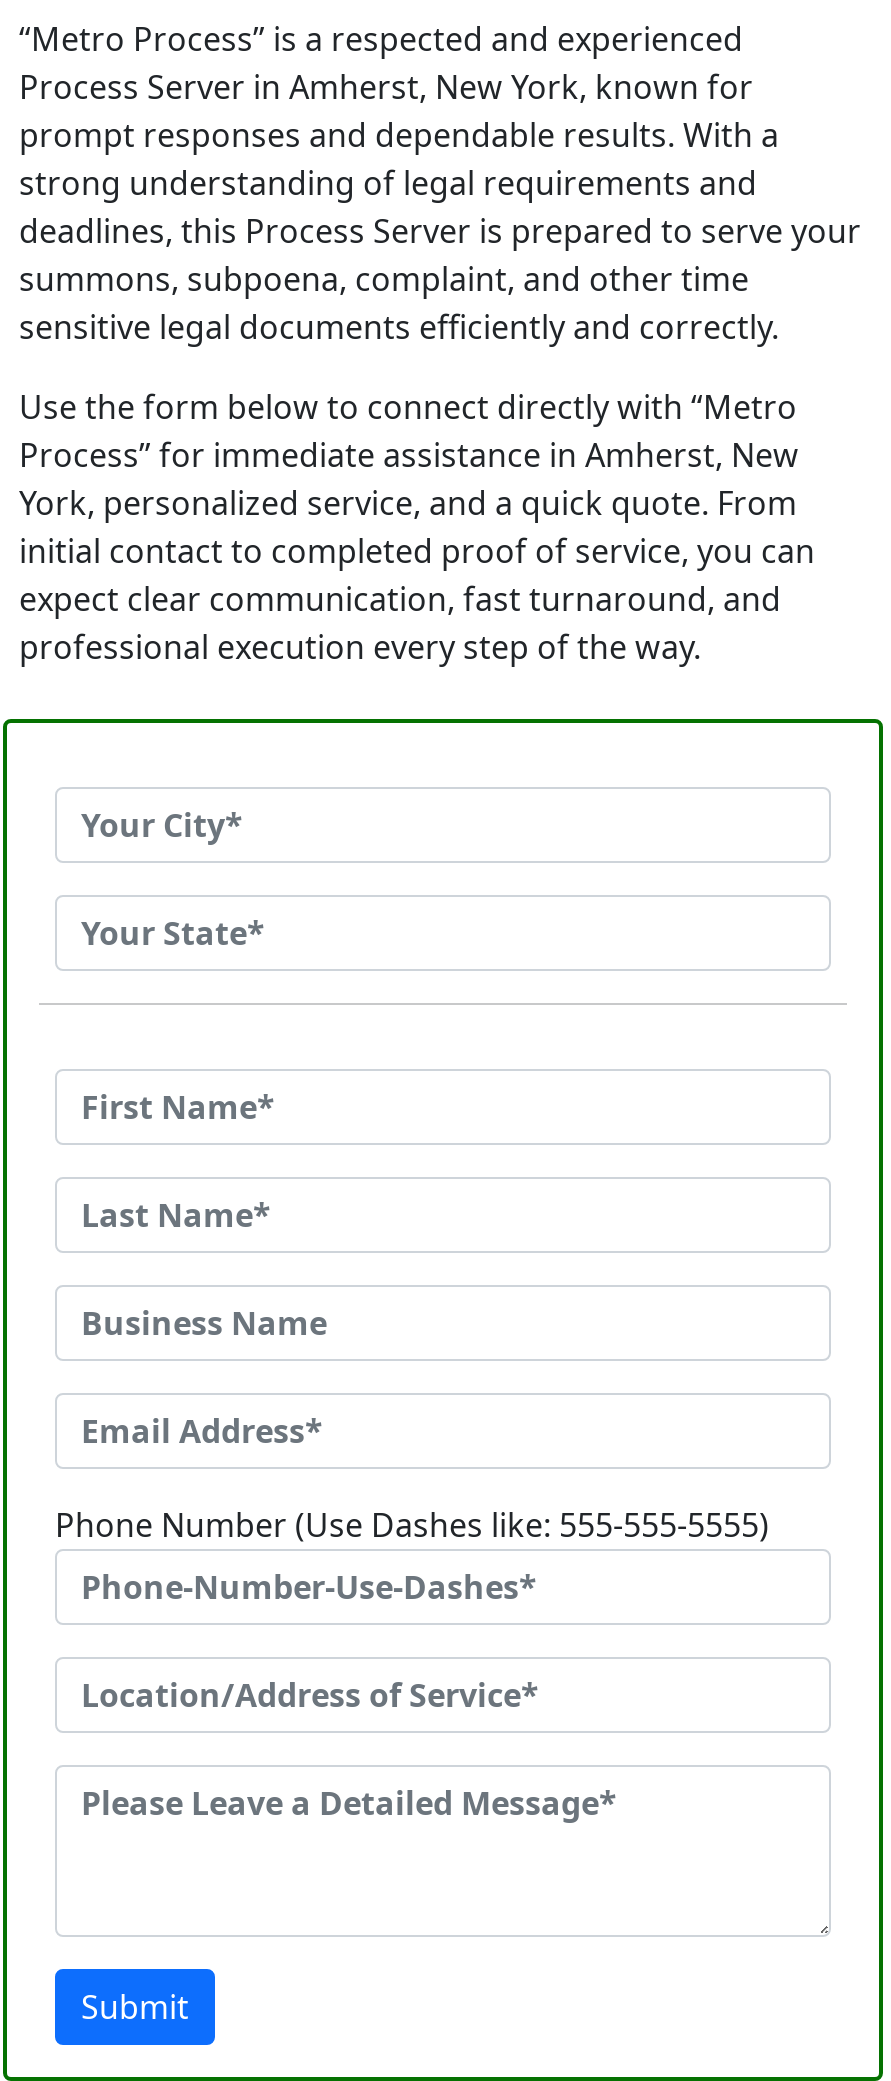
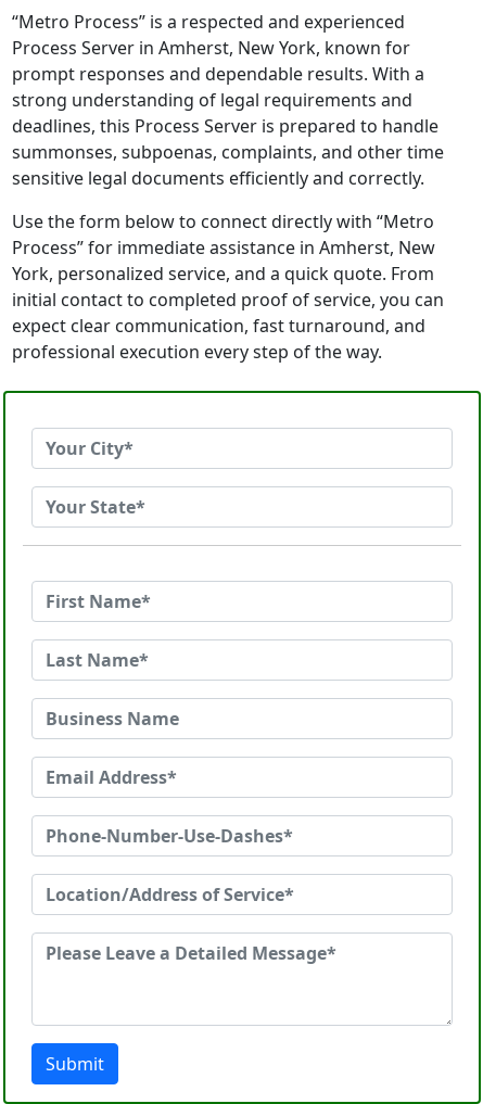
- deadlines, this Process Server is prepared to serve your
- summons, subpoena, complaint, and other time
+ deadlines, this Process Server is prepared to handle
+ summonses, subpoenas, complaints, and other time

- Phone Number (Use Dashes like: 555-555-5555)
